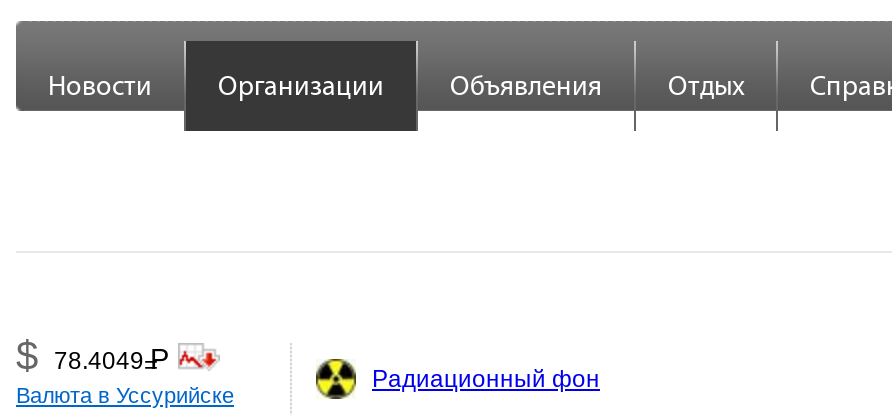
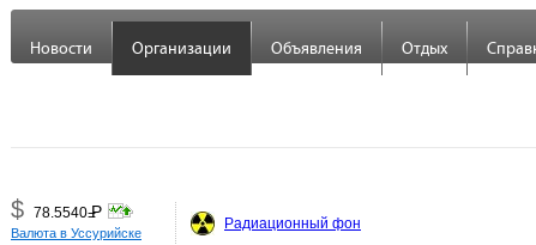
- $ 78.4049= Р
+ $ 78.5540= Р
